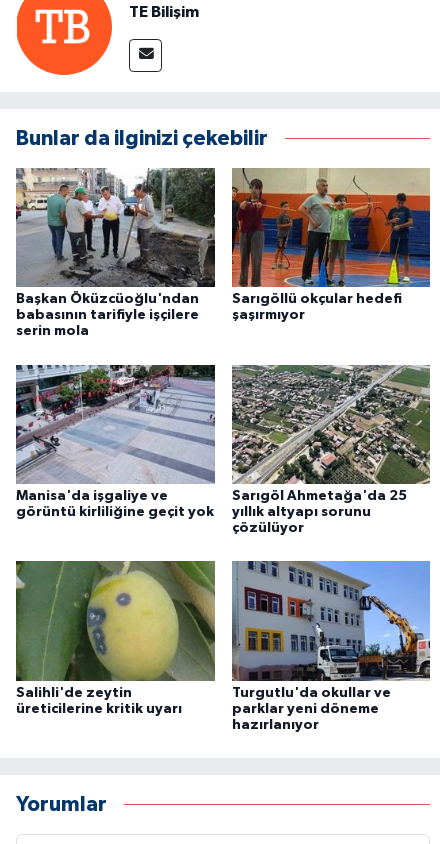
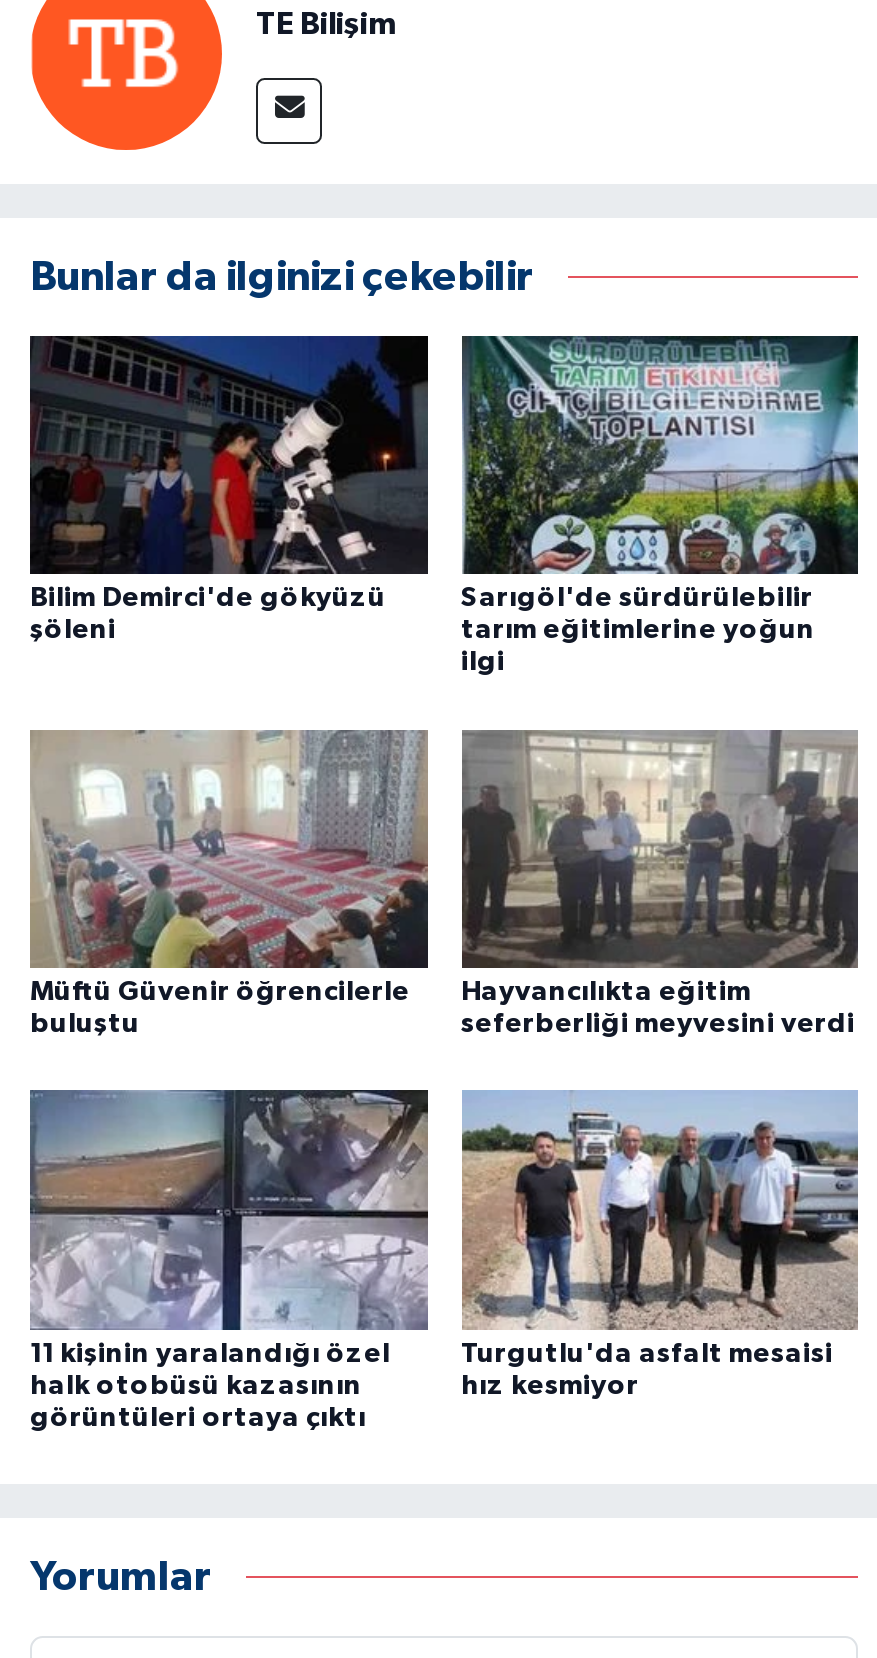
- [image]
- Başkan Öküzcüoğlu'ndan
- babasının tarifiyle işçilere
- serin mola
+ [image]
+ Bilim Demirci'de gökyüzü
+ şöleni

- [image]
- Sarıgöllü okçular hedefi
- şaşırmıyor
+ [image]
+ Sarıgöl'de sürdürülebilir
+ tarım eğitimlerine yoğun
+ ilgi

- [image]
- Manisa'da işgaliye ve
- görüntü kirliliğine geçit yok
+ [image]
+ Müftü Güvenir öğrencilerle
+ buluştu

- [image]
- Sarıgöl Ahmetağa'da 25
- yıllık altyapı sorunu
- çözülüyor
+ [image]
+ Hayvancılıkta eğitim
+ seferberliği meyvesini verdi

- [image]
- Salihli'de zeytin
- üreticilerine kritik uyarı
+ [image]
+ 11 kişinin yaralandığı özel
+ halk otobüsü kazasının
+ görüntüleri ortaya çıktı

- [image]
- Turgutlu'da okullar ve
- parklar yeni döneme
- hazırlanıyor
+ [image]
+ Turgutlu'da asfalt mesaisi
+ hız kesmiyor
